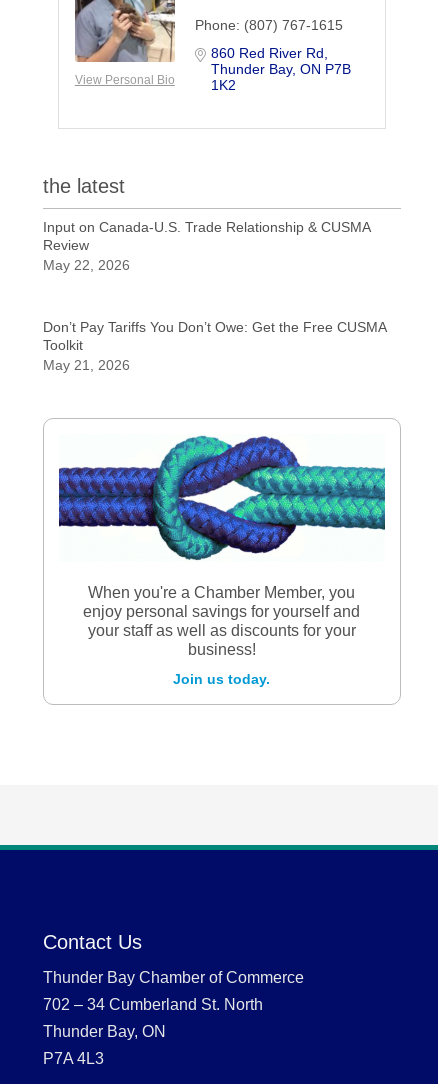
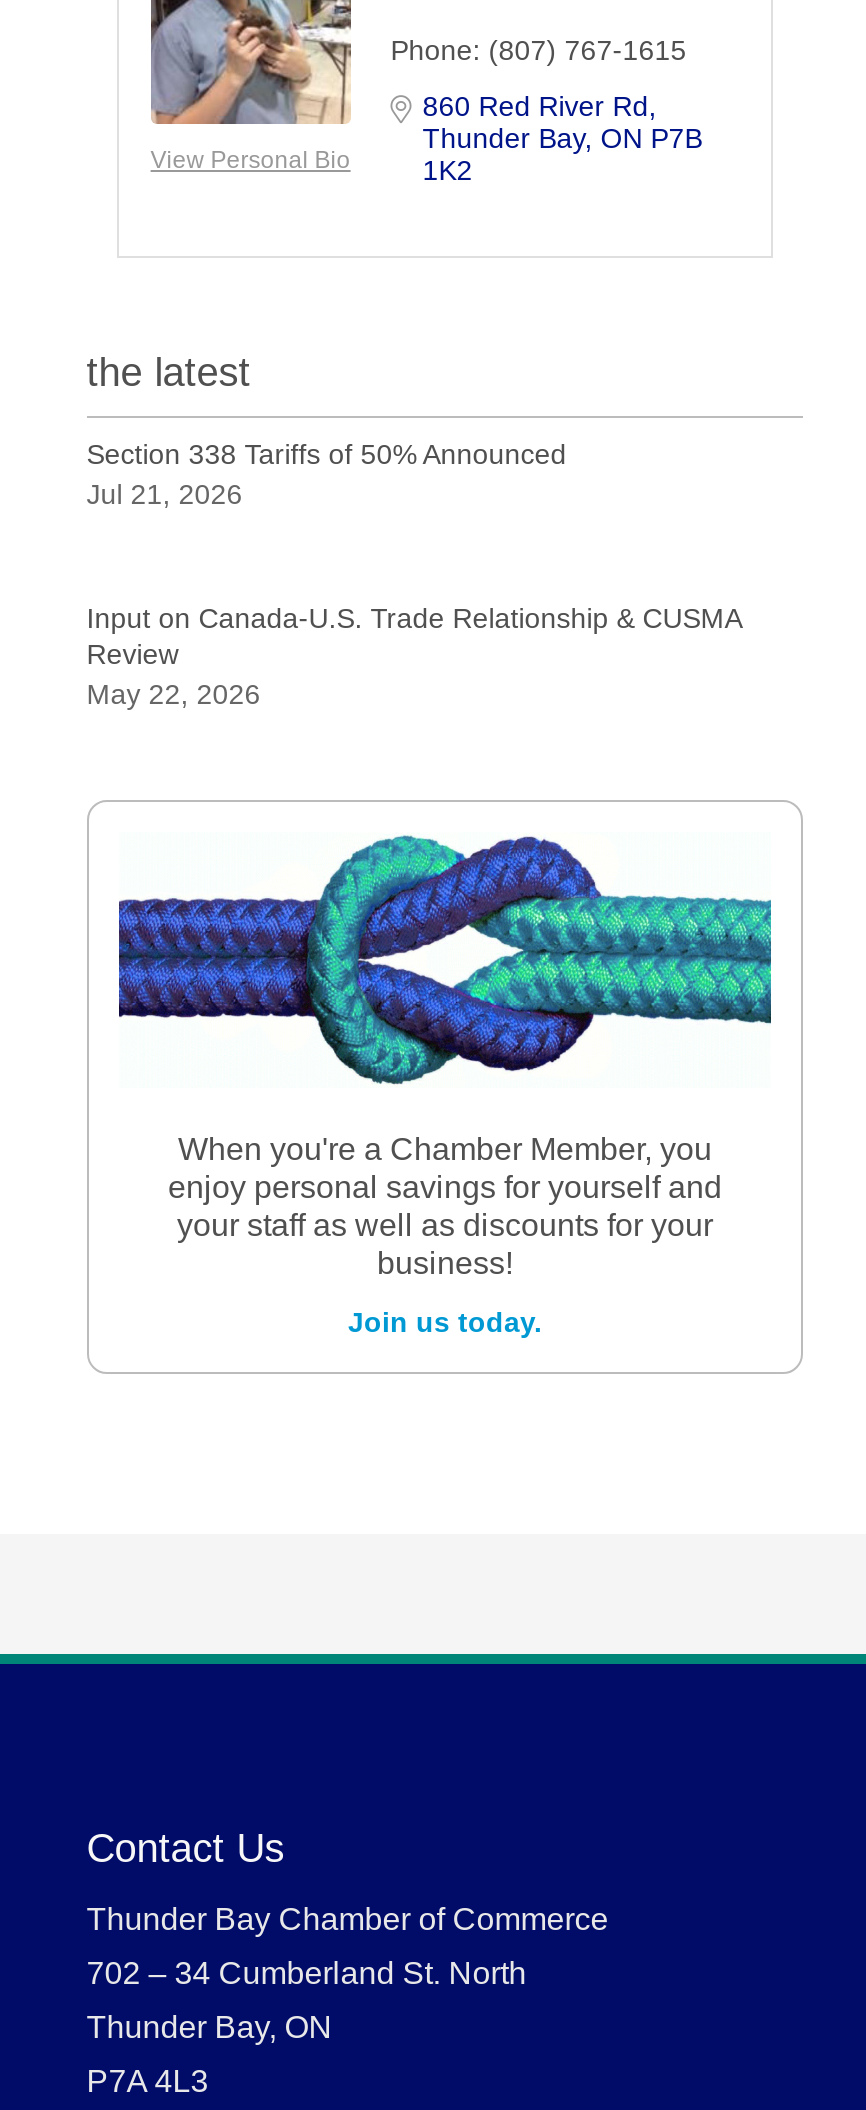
+ Section 338 Tariffs of 50% Announced
+ Jul 21, 2026

moved down: Input on Canada-U.S. Trade Relationship & CUSMA | Review | May 22, 2026

- Don’t Pay Tariffs You Don’t Owe: Get the Free CUSMA
- Toolkit
- May 21, 2026
